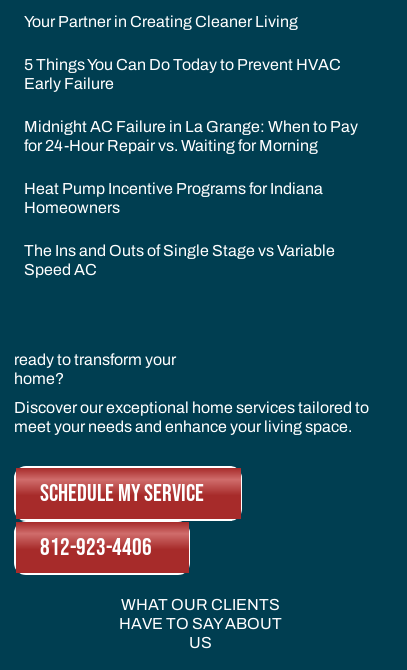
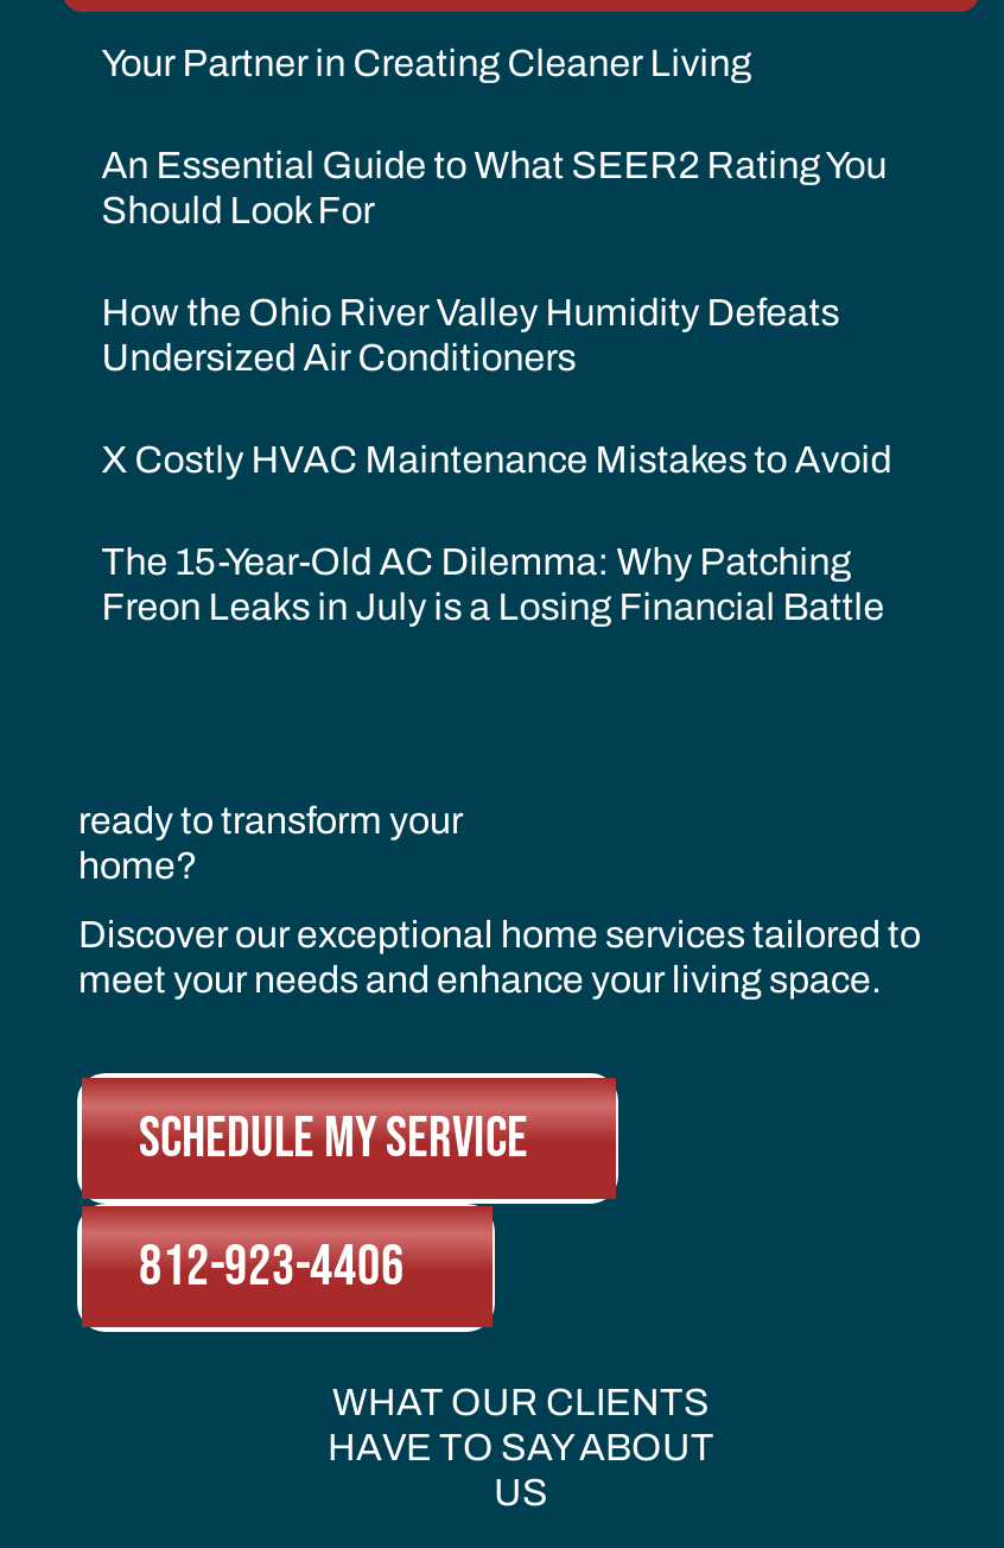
- 5 Things You Can Do Today to Prevent HVAC
- Early Failure
+ An Essential Guide to What SEER2 Rating You
+ Should Look For

- Midnight AC Failure in La Grange: When to Pay
- for 24-Hour Repair vs. Waiting for Morning
+ How the Ohio River Valley Humidity Defeats
+ Undersized Air Conditioners

- Heat Pump Incentive Programs for Indiana
- Homeowners
+ X Costly HVAC Maintenance Mistakes to Avoid

- The Ins and Outs of Single Stage vs Variable
- Speed AC
+ The 15-Year-Old AC Dilemma: Why Patching
+ Freon Leaks in July is a Losing Financial Battle
